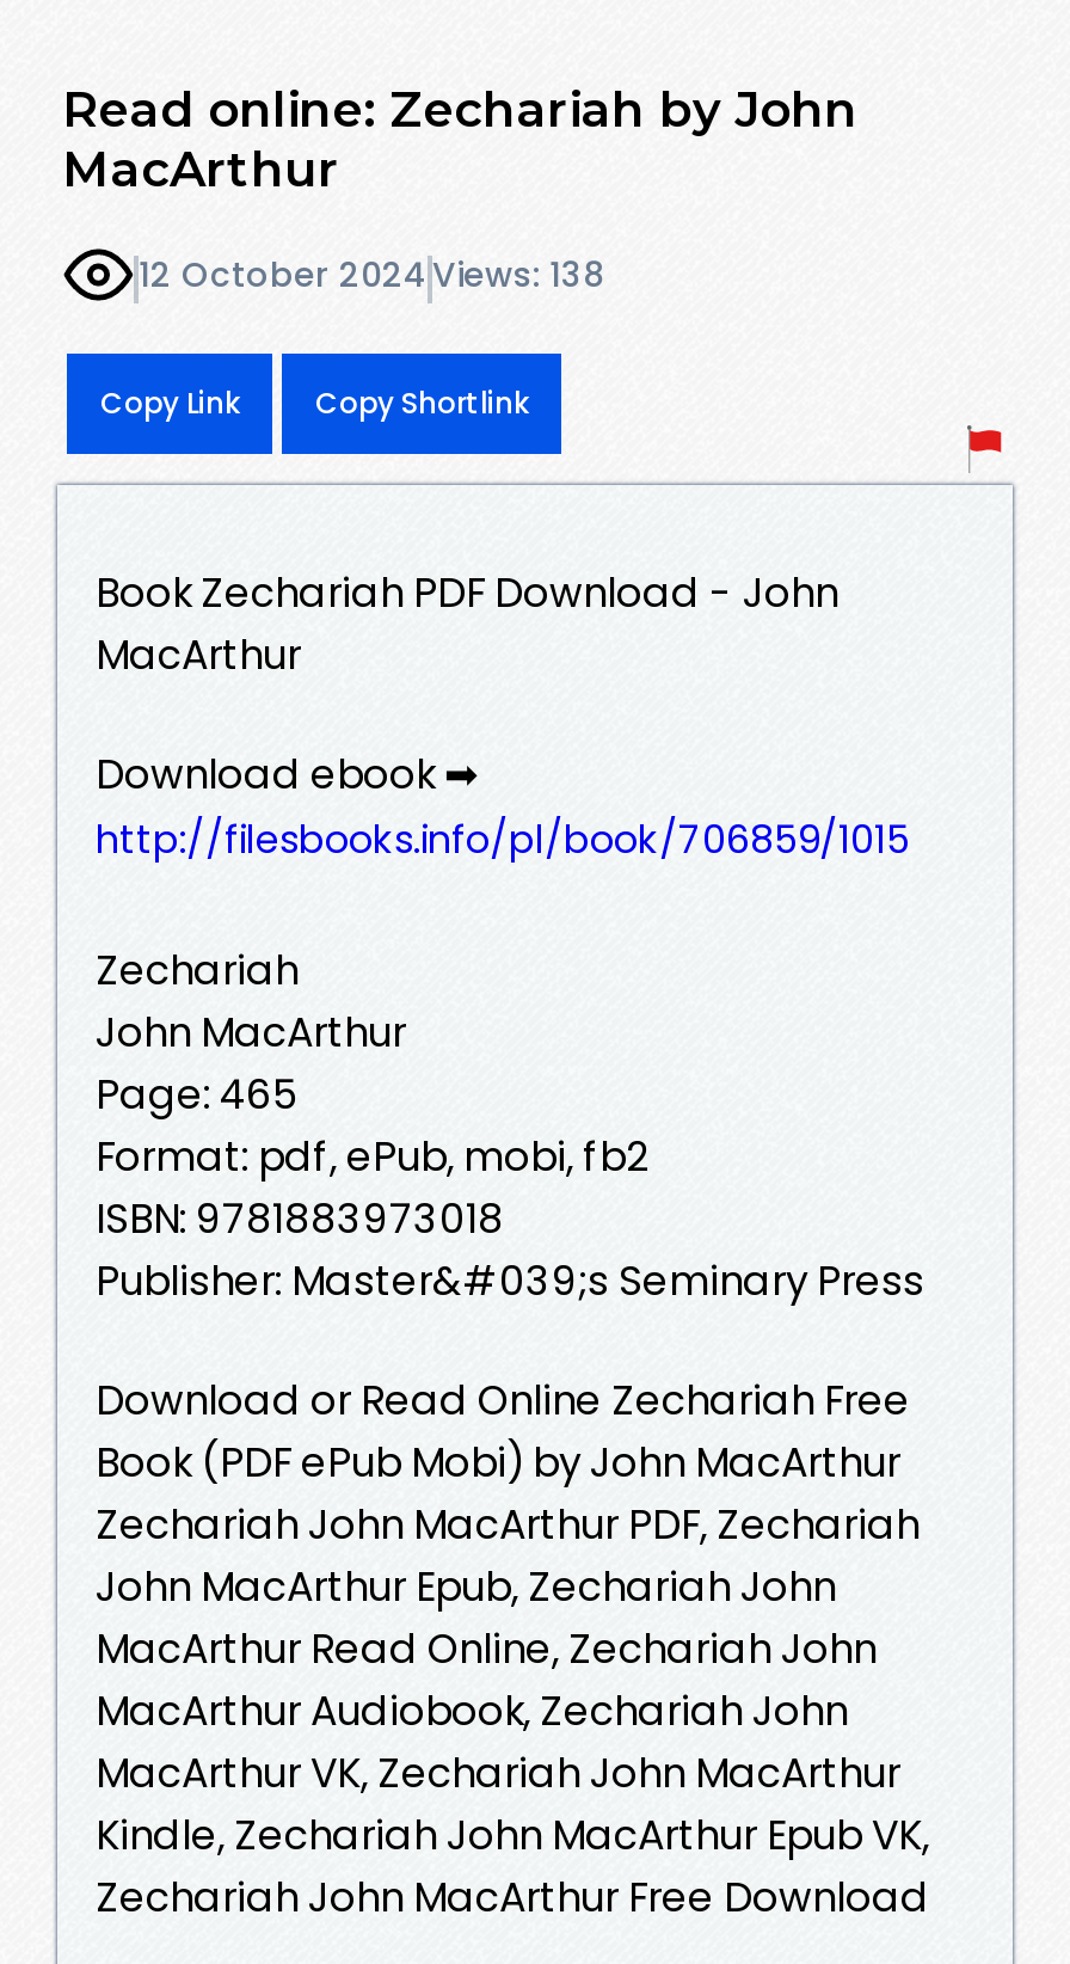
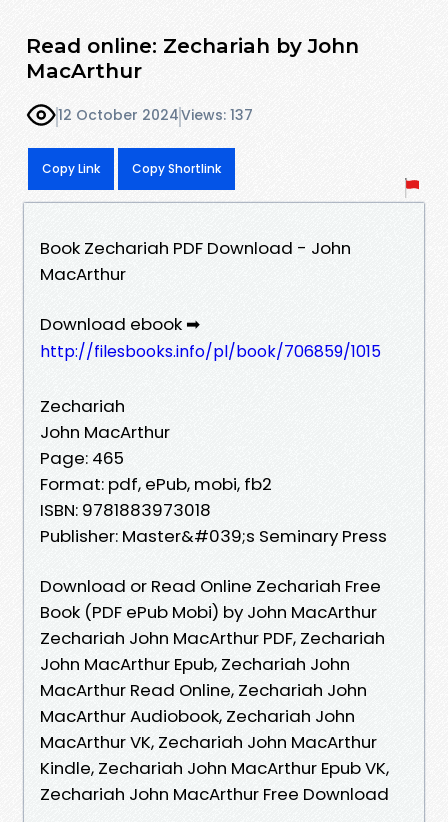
- 12 October 2024 Views: 138
+ 12 October 2024 Views: 137
